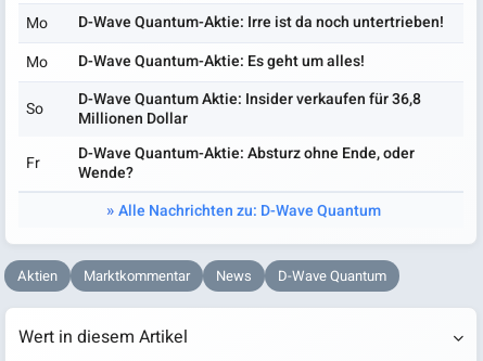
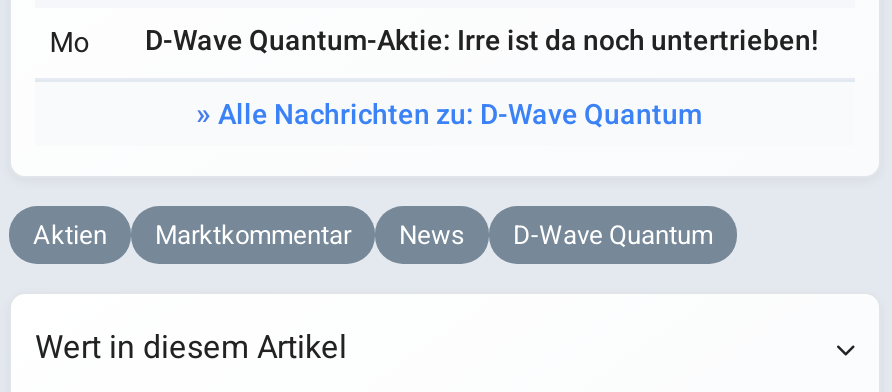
- Mo
- D-Wave Quantum-Aktie: Es geht um alles!
- So
- D-Wave Quantum Aktie: Insider verkaufen für 36,8
- Millionen Dollar
- Fr
- D-Wave Quantum-Aktie: Absturz ohne Ende, oder
- Wende?
